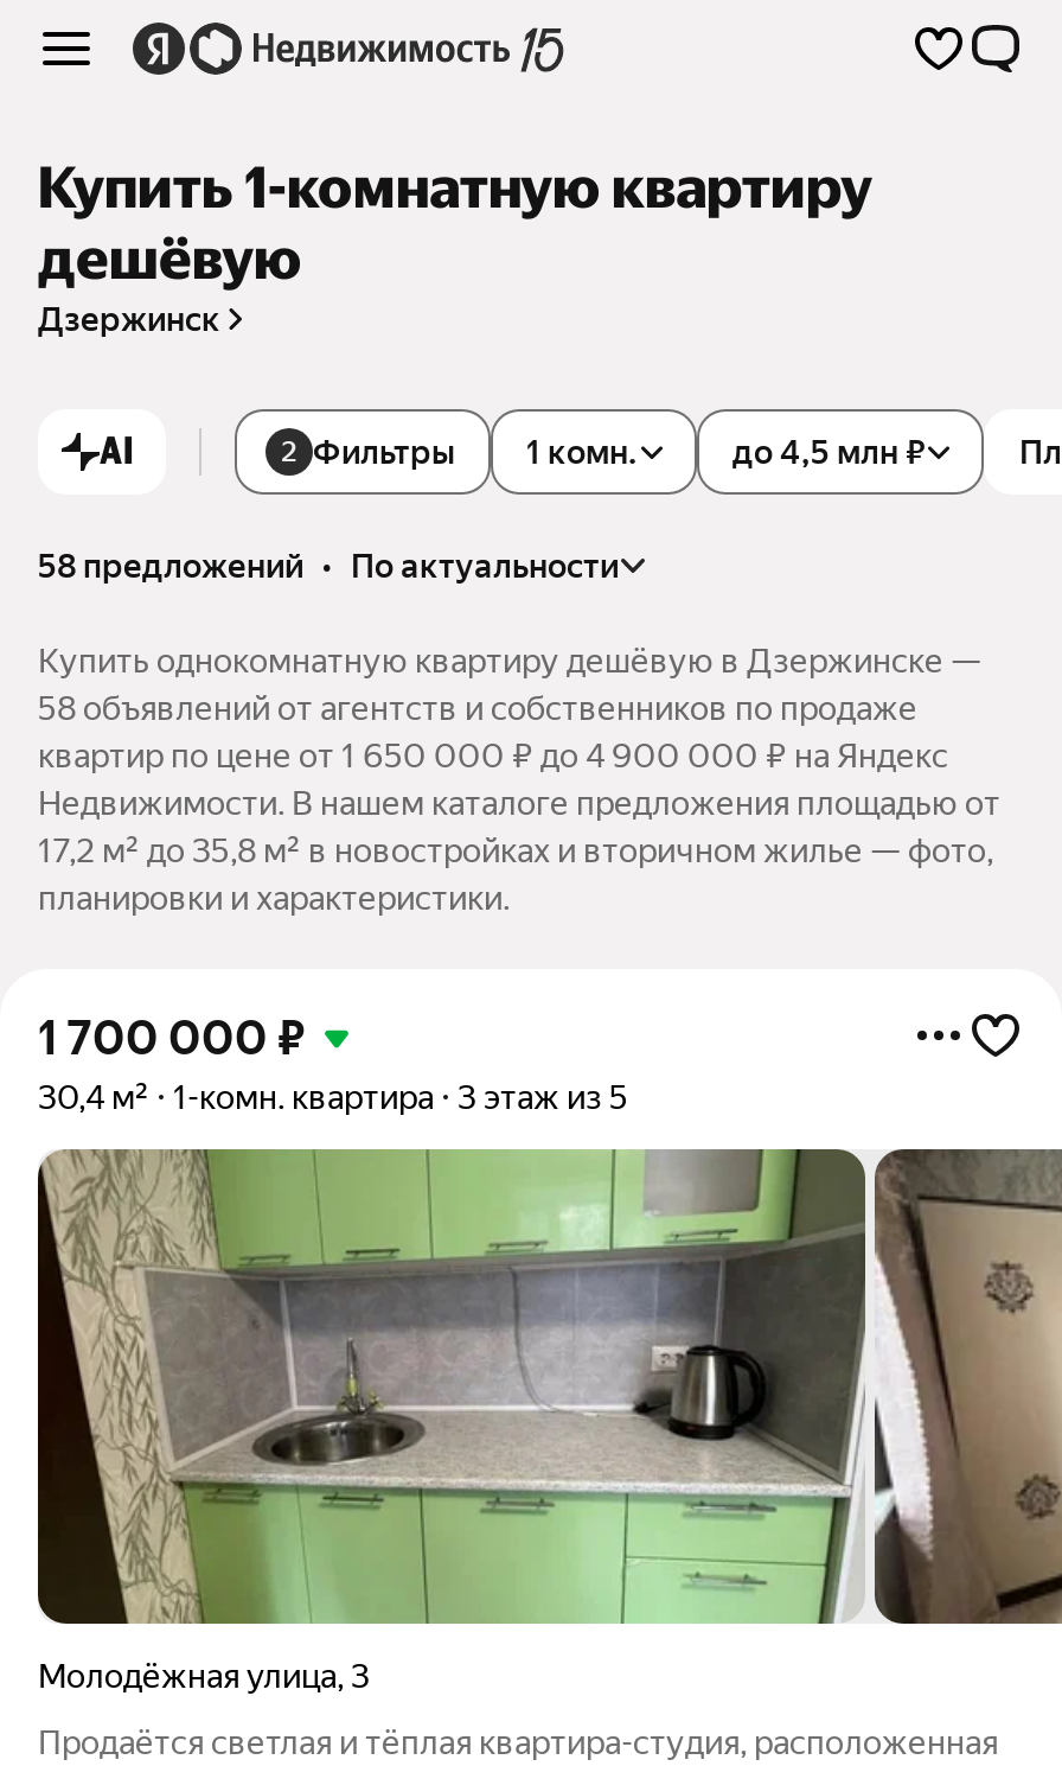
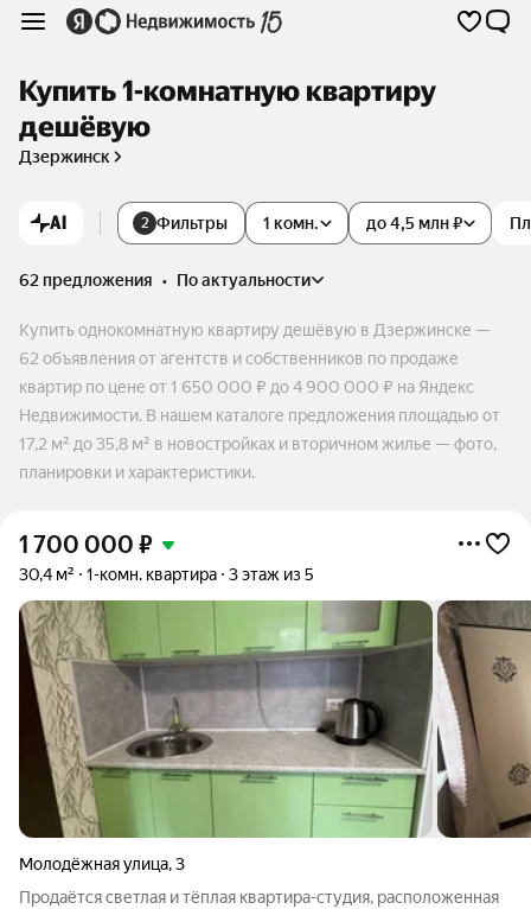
- 58 предложений • по актуальности
+ 62 предложения • по актуальности

- 58 объявлений от агентств и собственников по продаже
+ 62 объявления от агентств и собственников по продаже
